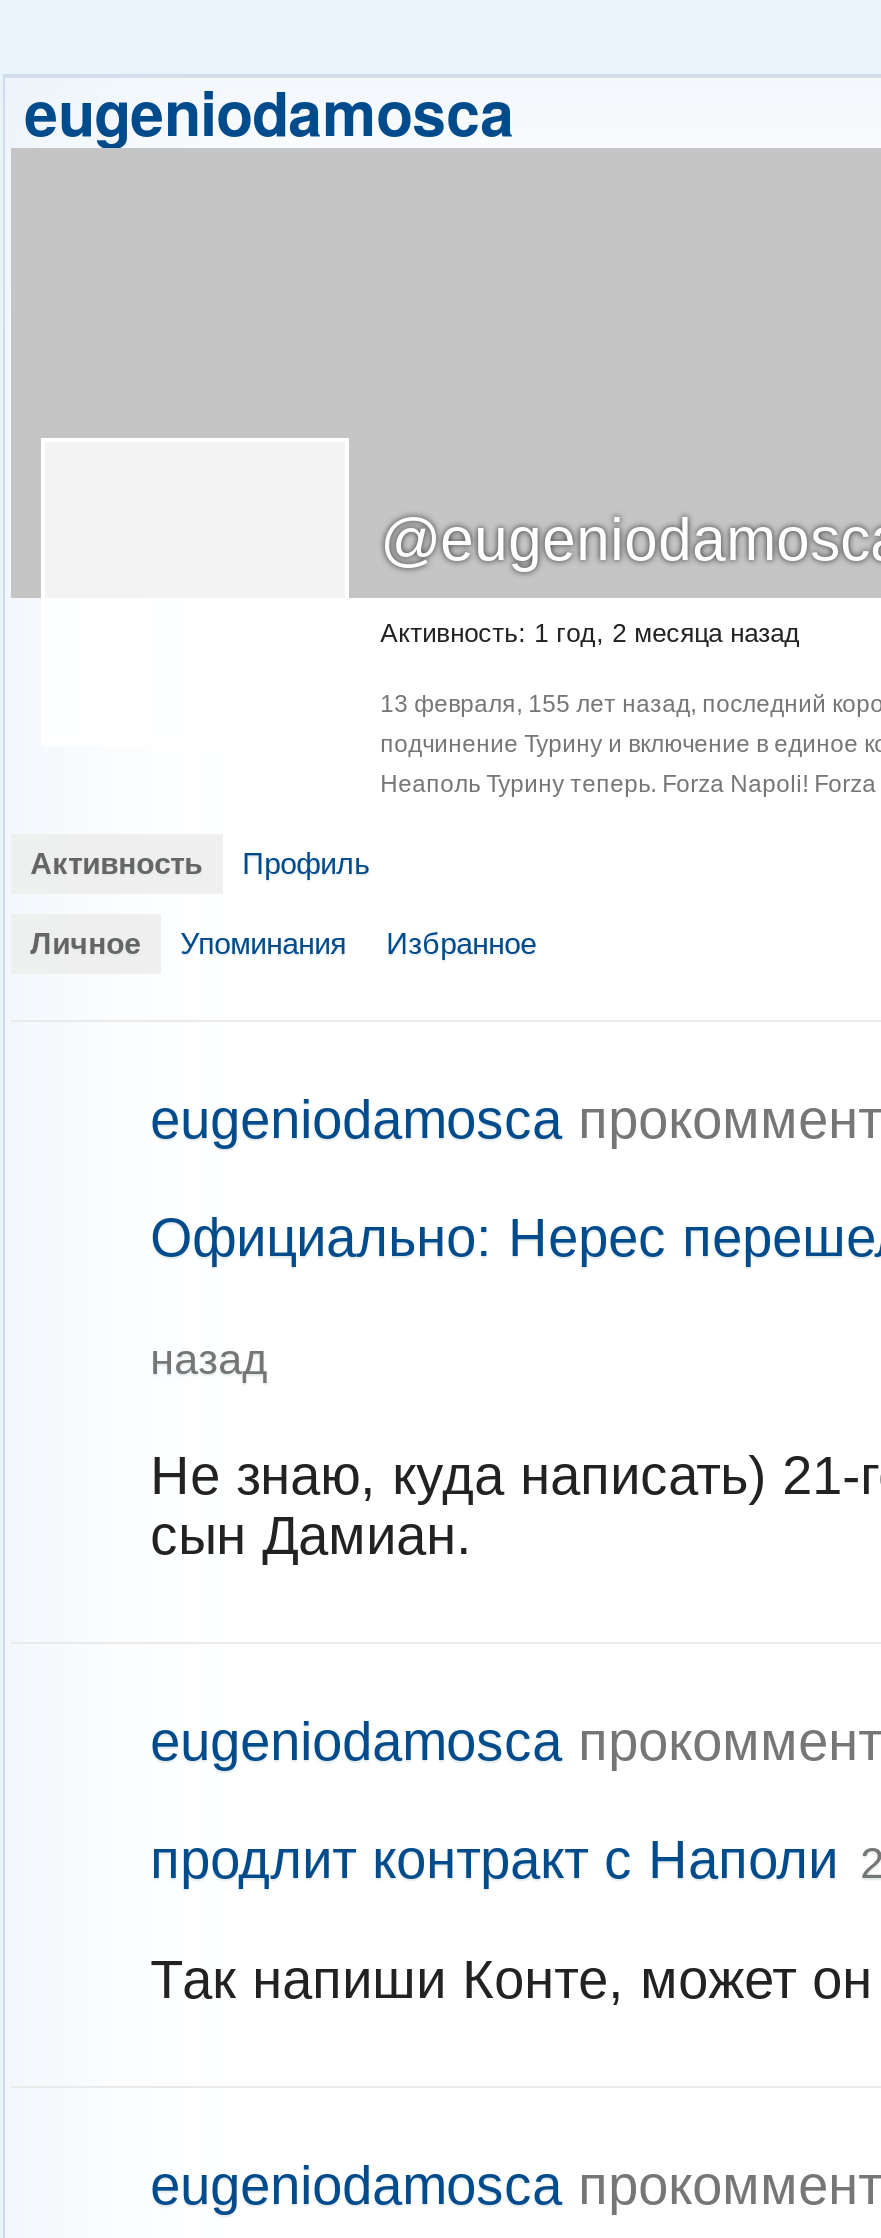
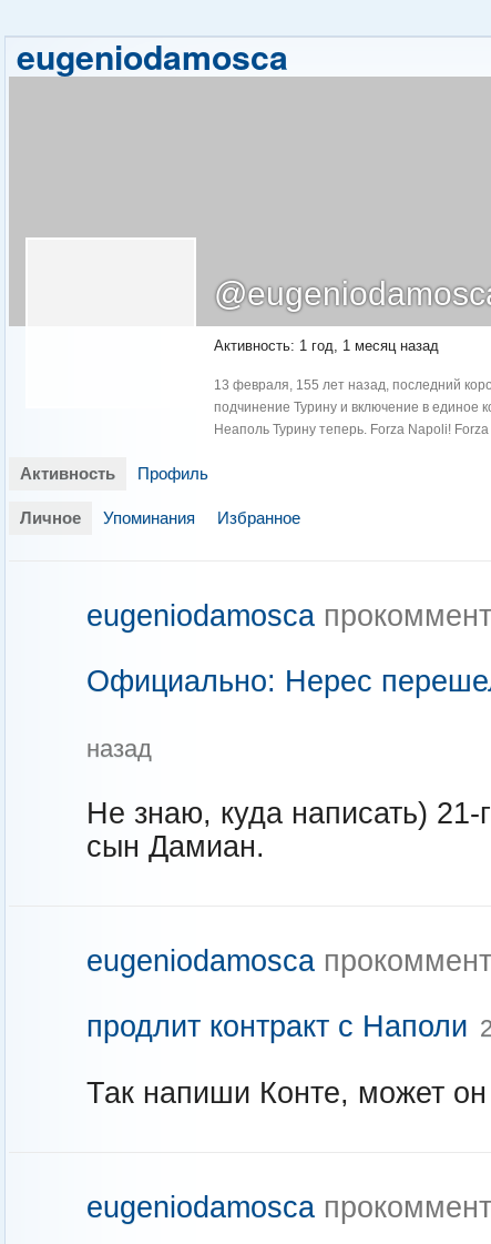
- Активность: 1 год, 2 месяца назад
+ Активность: 1 год, 1 месяц назад
